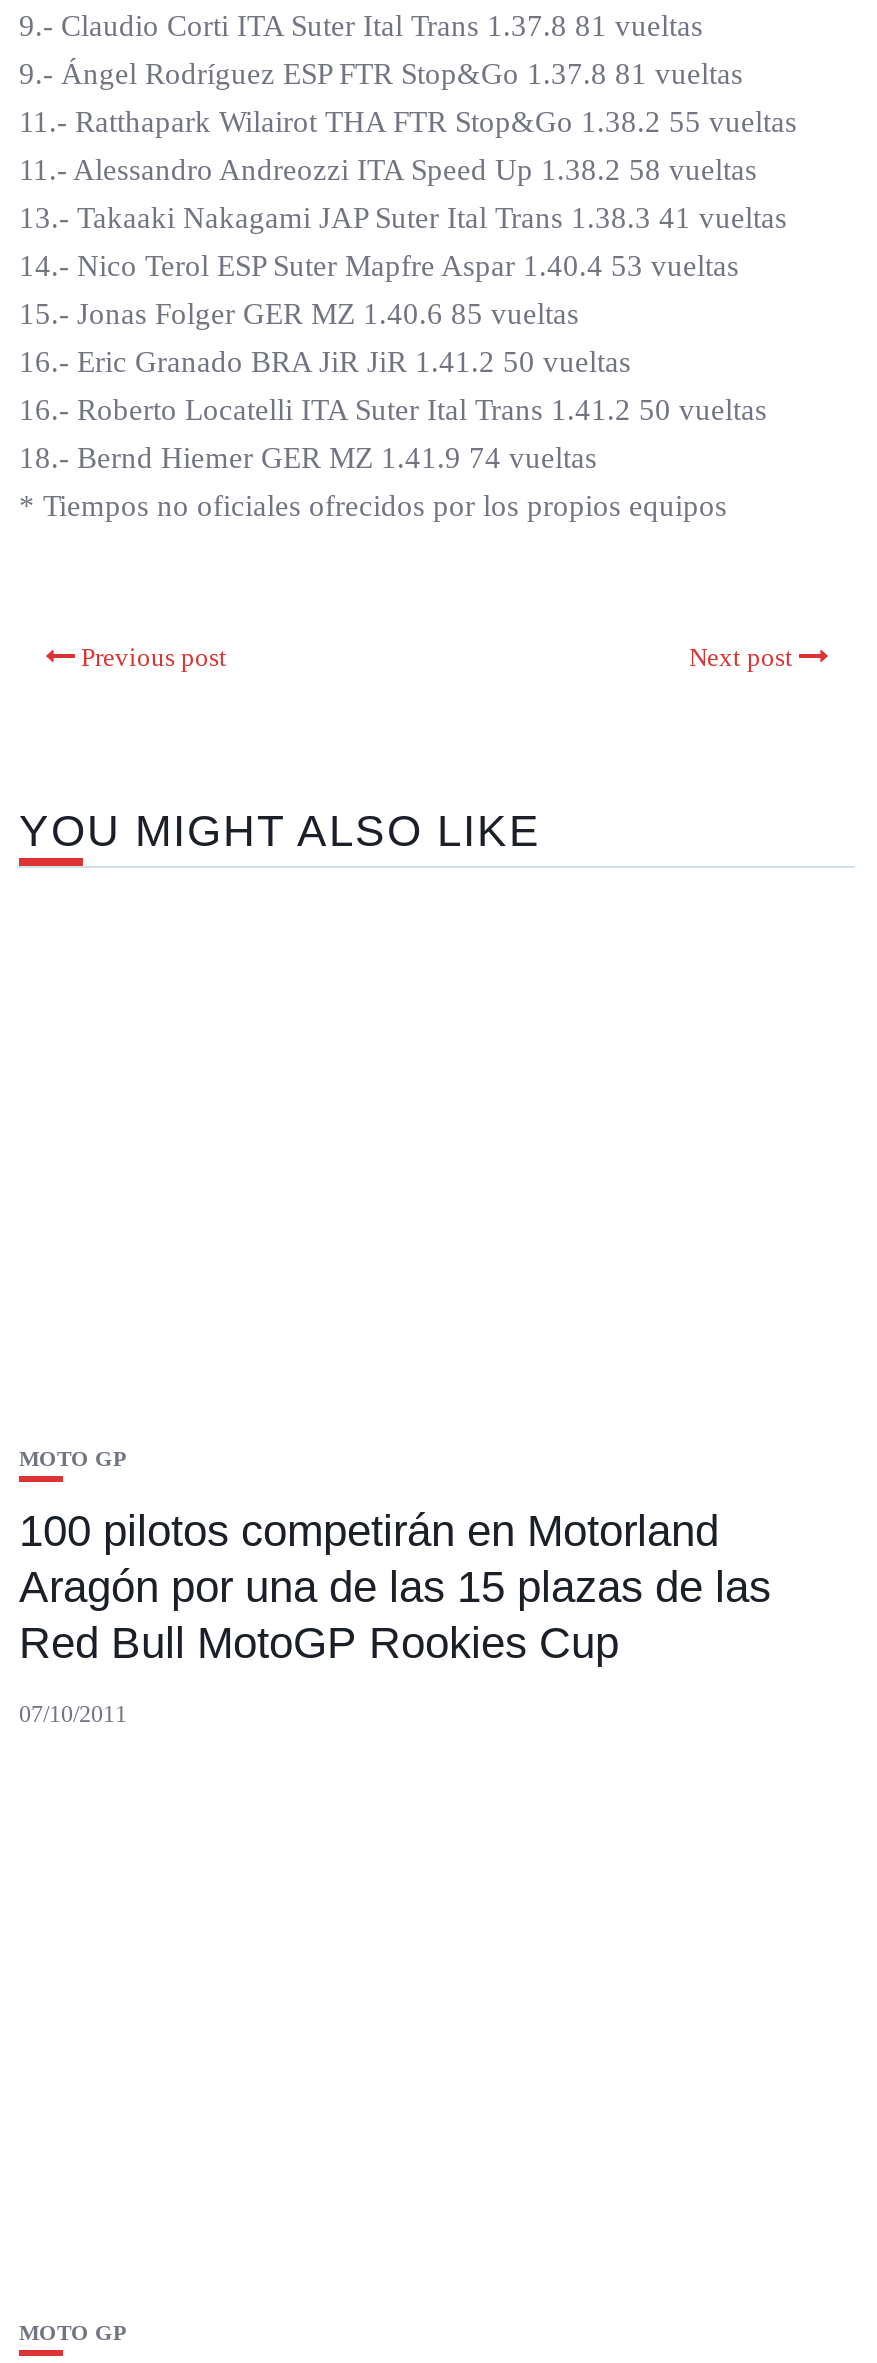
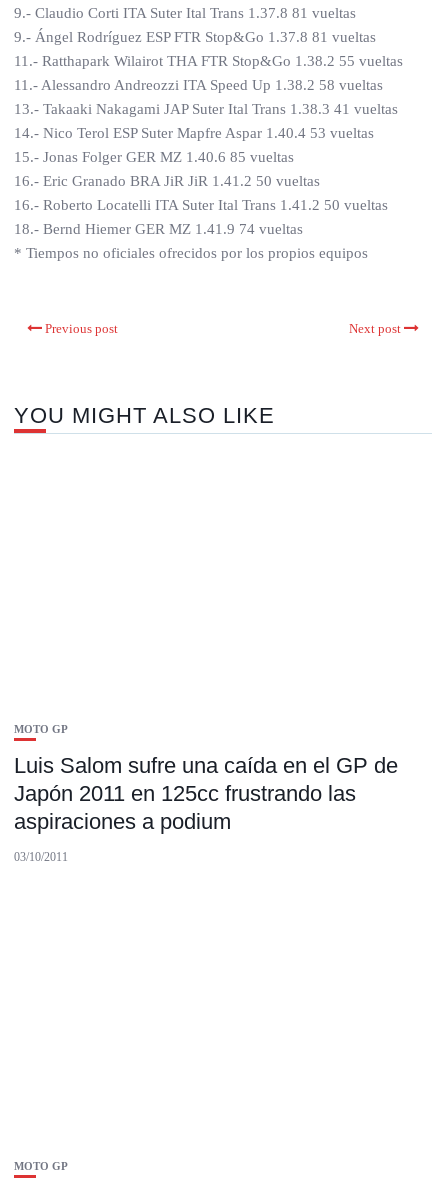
- 100 pilotos competirán en Motorland
- Aragón por una de las 15 plazas de las
- Red Bull MotoGP Rookies Cup
+ Luis Salom sufre una caída en el GP de
+ Japón 2011 en 125cc frustrando las
+ aspiraciones a podium

- 07/10/2011
+ 03/10/2011
